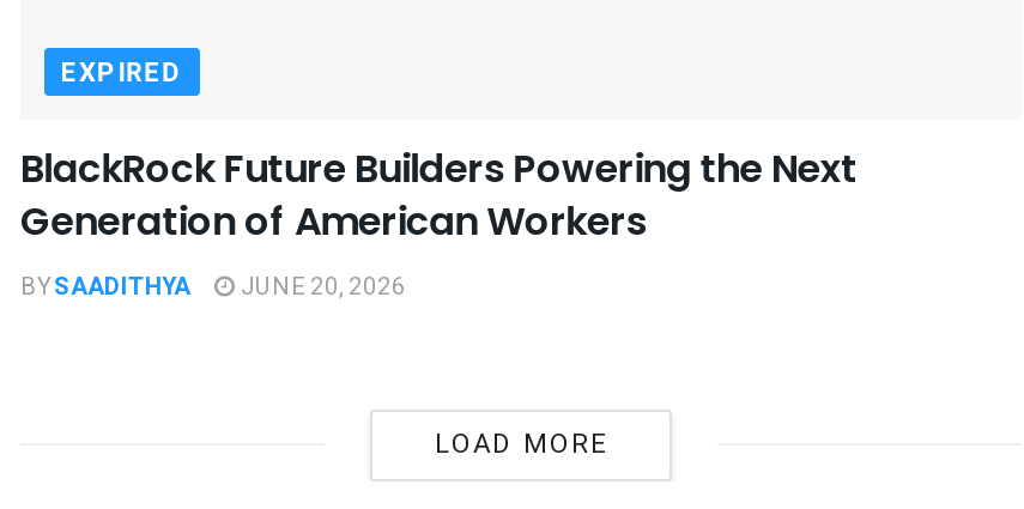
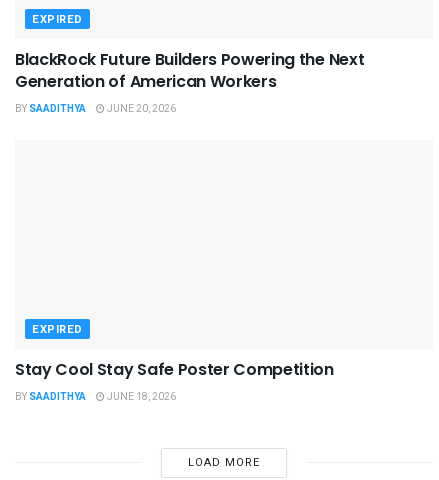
+ EXPIRED
+ Stay Cool Stay Safe Poster Competition
+ BY SAADITHYA
+ JUNE 18, 2026
